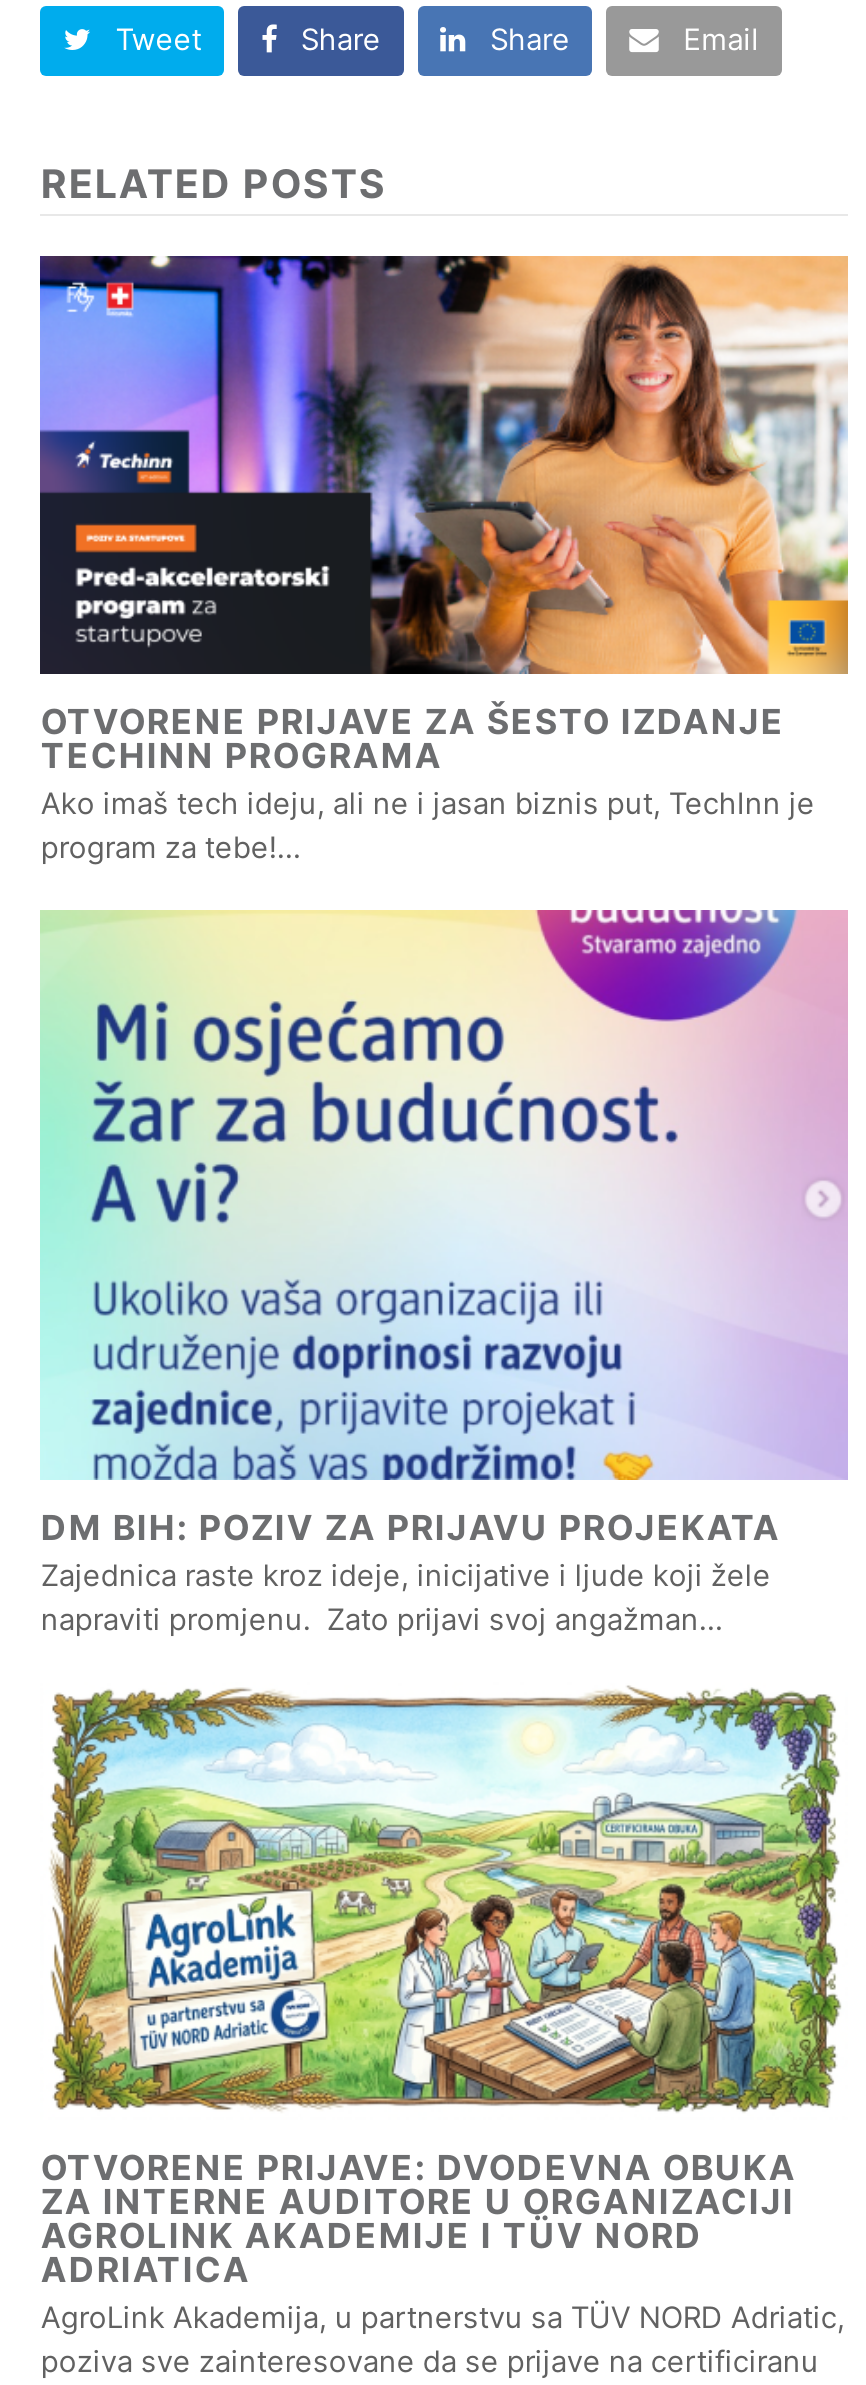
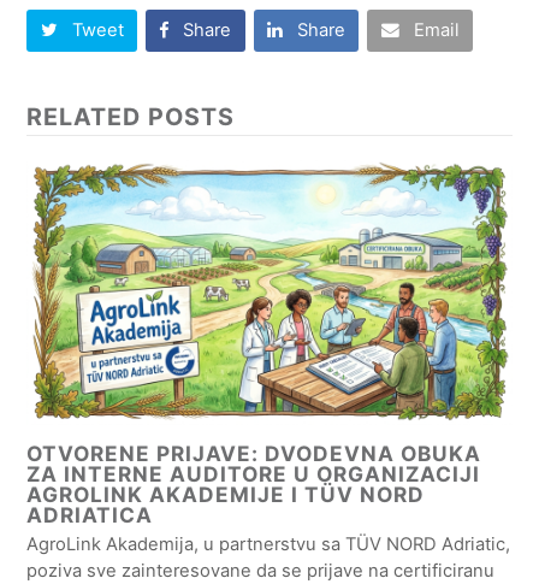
- [image]
- OTVORENE PRIJAVE ZA ŠESTO IZDANJE
- TECHINN PROGRAMA
- Ako imaš tech ideju, ali ne i jasan biznis put, TechInn je
- program za tebe!…

- [image]
- DM BIH: POZIV ZA PRIJAVU PROJEKATA
- Zajednica raste kroz ideje, inicijative i ljude koji žele
- napraviti promjenu. Zato prijavi svoj angažman…
